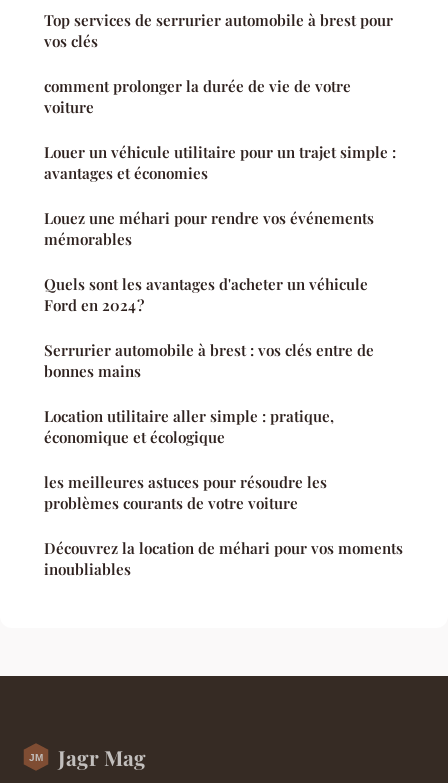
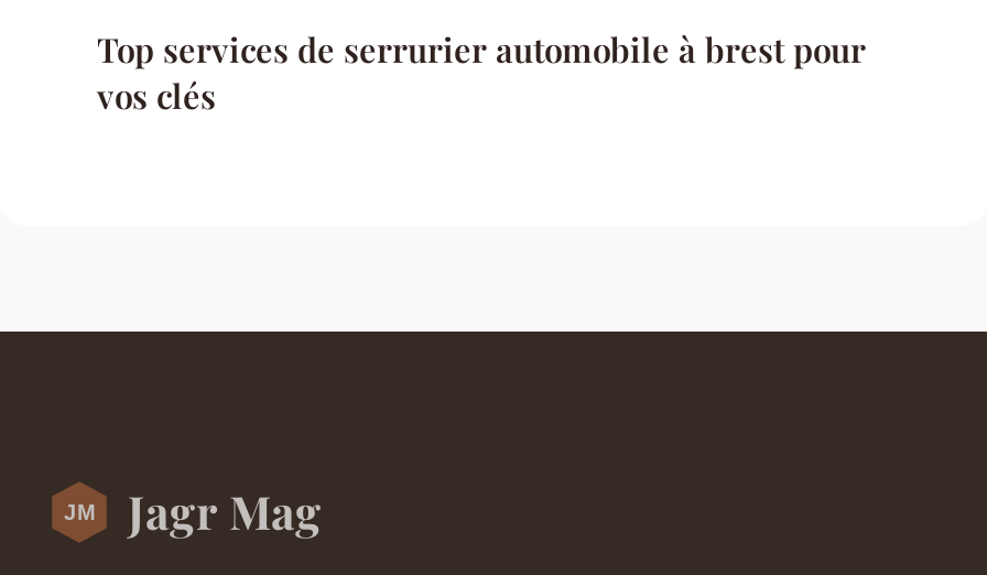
- comment prolonger la durée de vie de votre
- voiture
- Louer un véhicule utilitaire pour un trajet simple :
- avantages et économies
- Louez une méhari pour rendre vos événements
- mémorables
- Quels sont les avantages d'acheter un véhicule
- Ford en 2024 ?
- Serrurier automobile à brest : vos clés entre de
- bonnes mains
- Location utilitaire aller simple : pratique,
- économique et écologique
- les meilleures astuces pour résoudre les
- problèmes courants de votre voiture
- Découvrez la location de méhari pour vos moments
- inoubliables
